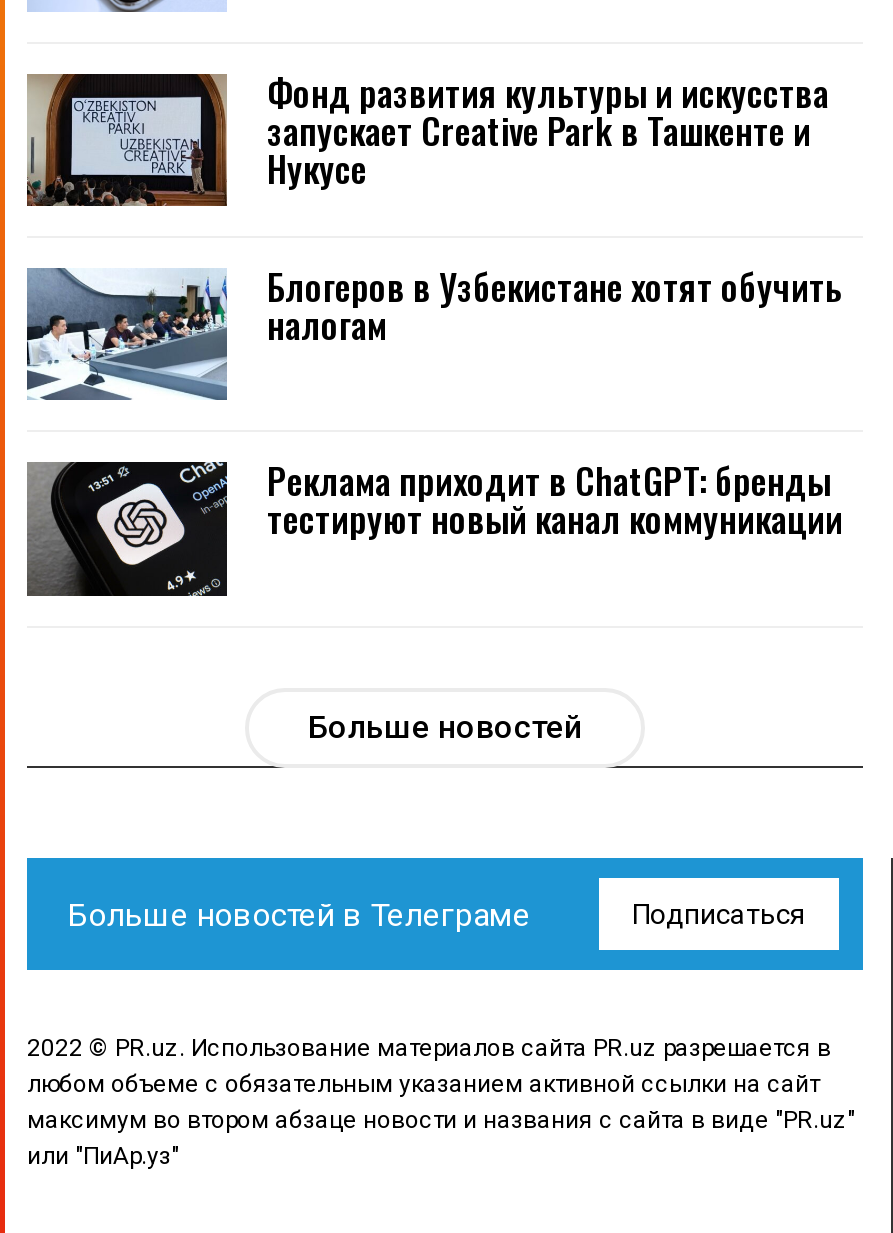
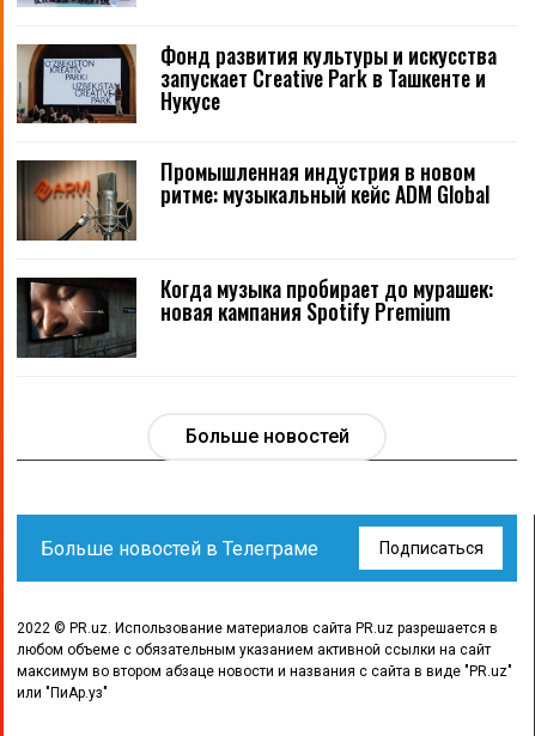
- [image]
- Блогеров в Узбекистане хотят обучить
- налогам
+ [image]
+ Промышленная индустрия в новом
+ ритме: музыкальный кейс ADM Global

- [image]
- Реклама приходит в ChatGPT: бренды
- тестируют новый канал коммуникации
+ [image]
+ Когда музыка пробирает до мурашек:
+ новая кампания Spotify Premium
